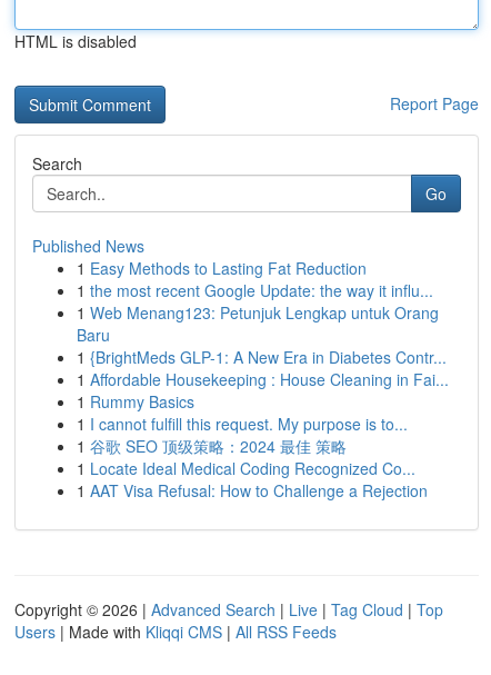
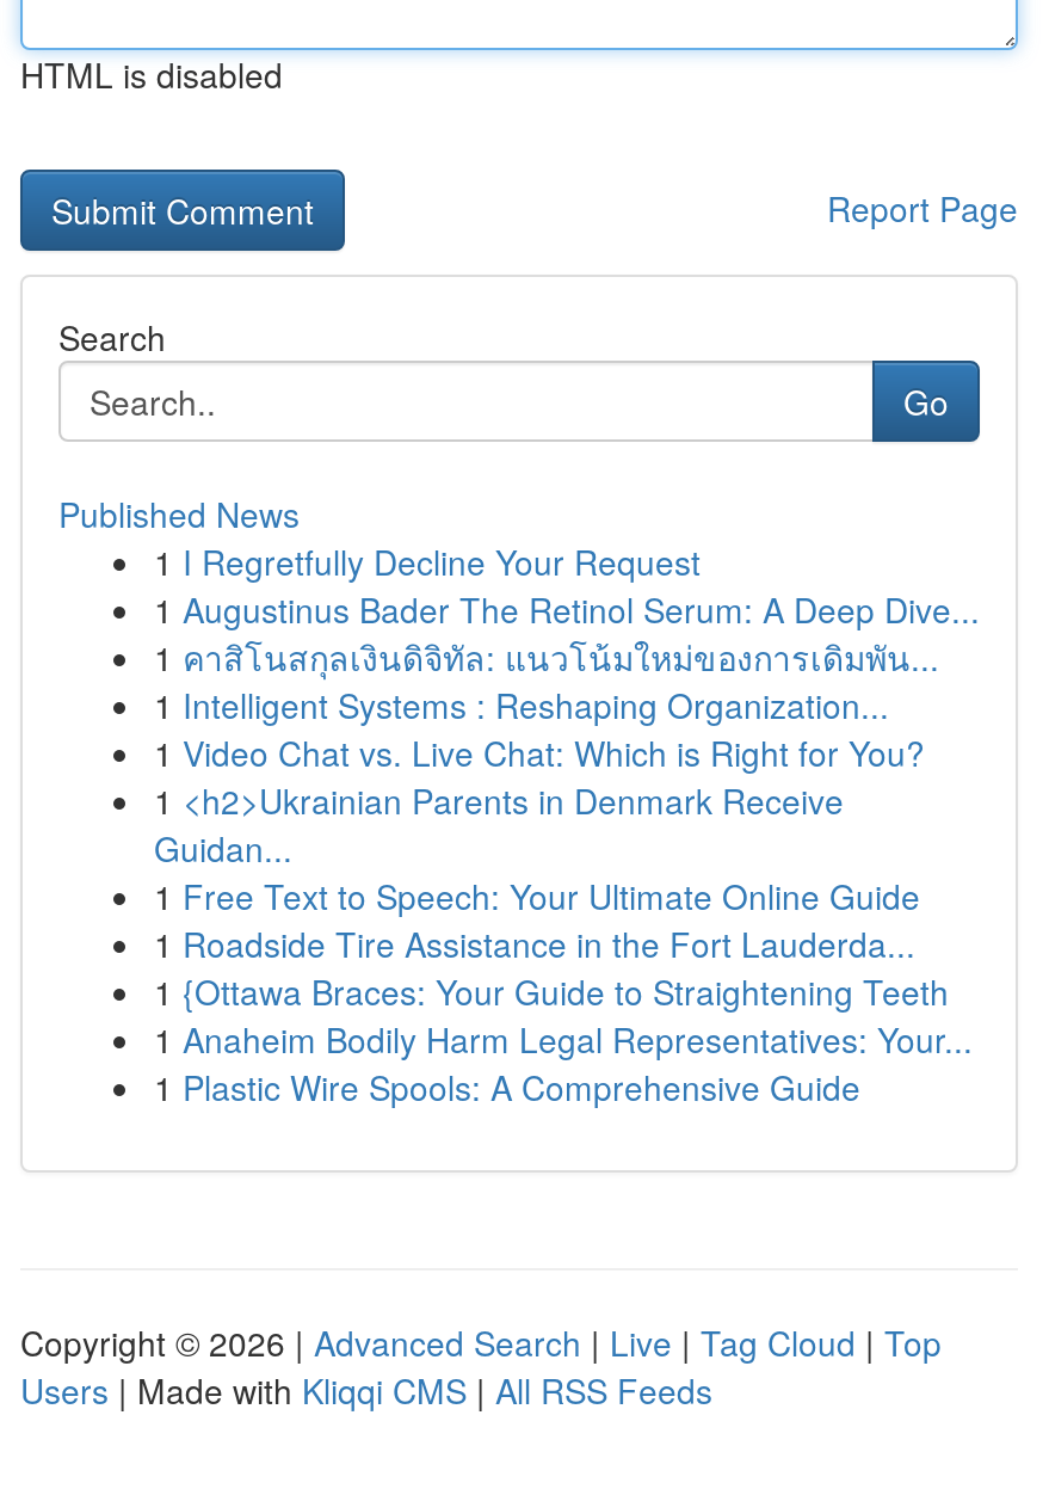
- 1 Easy Methods to Lasting Fat Reduction
- 1 the most recent Google Update: the way it influ...
- 1 Web Menang123: Petunjuk Lengkap untuk Orang
- Baru
- 1 {BrightMeds GLP-1: A New Era in Diabetes Contr...
- 1 Affordable Housekeeping : House Cleaning in Fai...
- 1 Rummy Basics
- 1 I cannot fulfill this request. My purpose is to...
- 1 谷歌 SEO 顶级策略：2024 最佳 策略
- 1 Locate Ideal Medical Coding Recognized Co...
- 1 AAT Visa Refusal: How to Challenge a Rejection
+ 1 I Regretfully Decline Your Request
+ 1 Augustinus Bader The Retinol Serum: A Deep Dive...
+ 1 คาสิโนสกุลเงินดิจิทัล: แนวโน้มใหม่ของการเดิมพัน...
+ 1 Intelligent Systems : Reshaping Organization...
+ 1 Video Chat vs. Live Chat: Which is Right for You?
+ 1 <h2>Ukrainian Parents in Denmark Receive
+ Guidan...
+ 1 Free Text to Speech: Your Ultimate Online Guide
+ 1 Roadside Tire Assistance in the Fort Lauderda...
+ 1 {Ottawa Braces: Your Guide to Straightening Teeth
+ 1 Anaheim Bodily Harm Legal Representatives: Your...
+ 1 Plastic Wire Spools: A Comprehensive Guide
